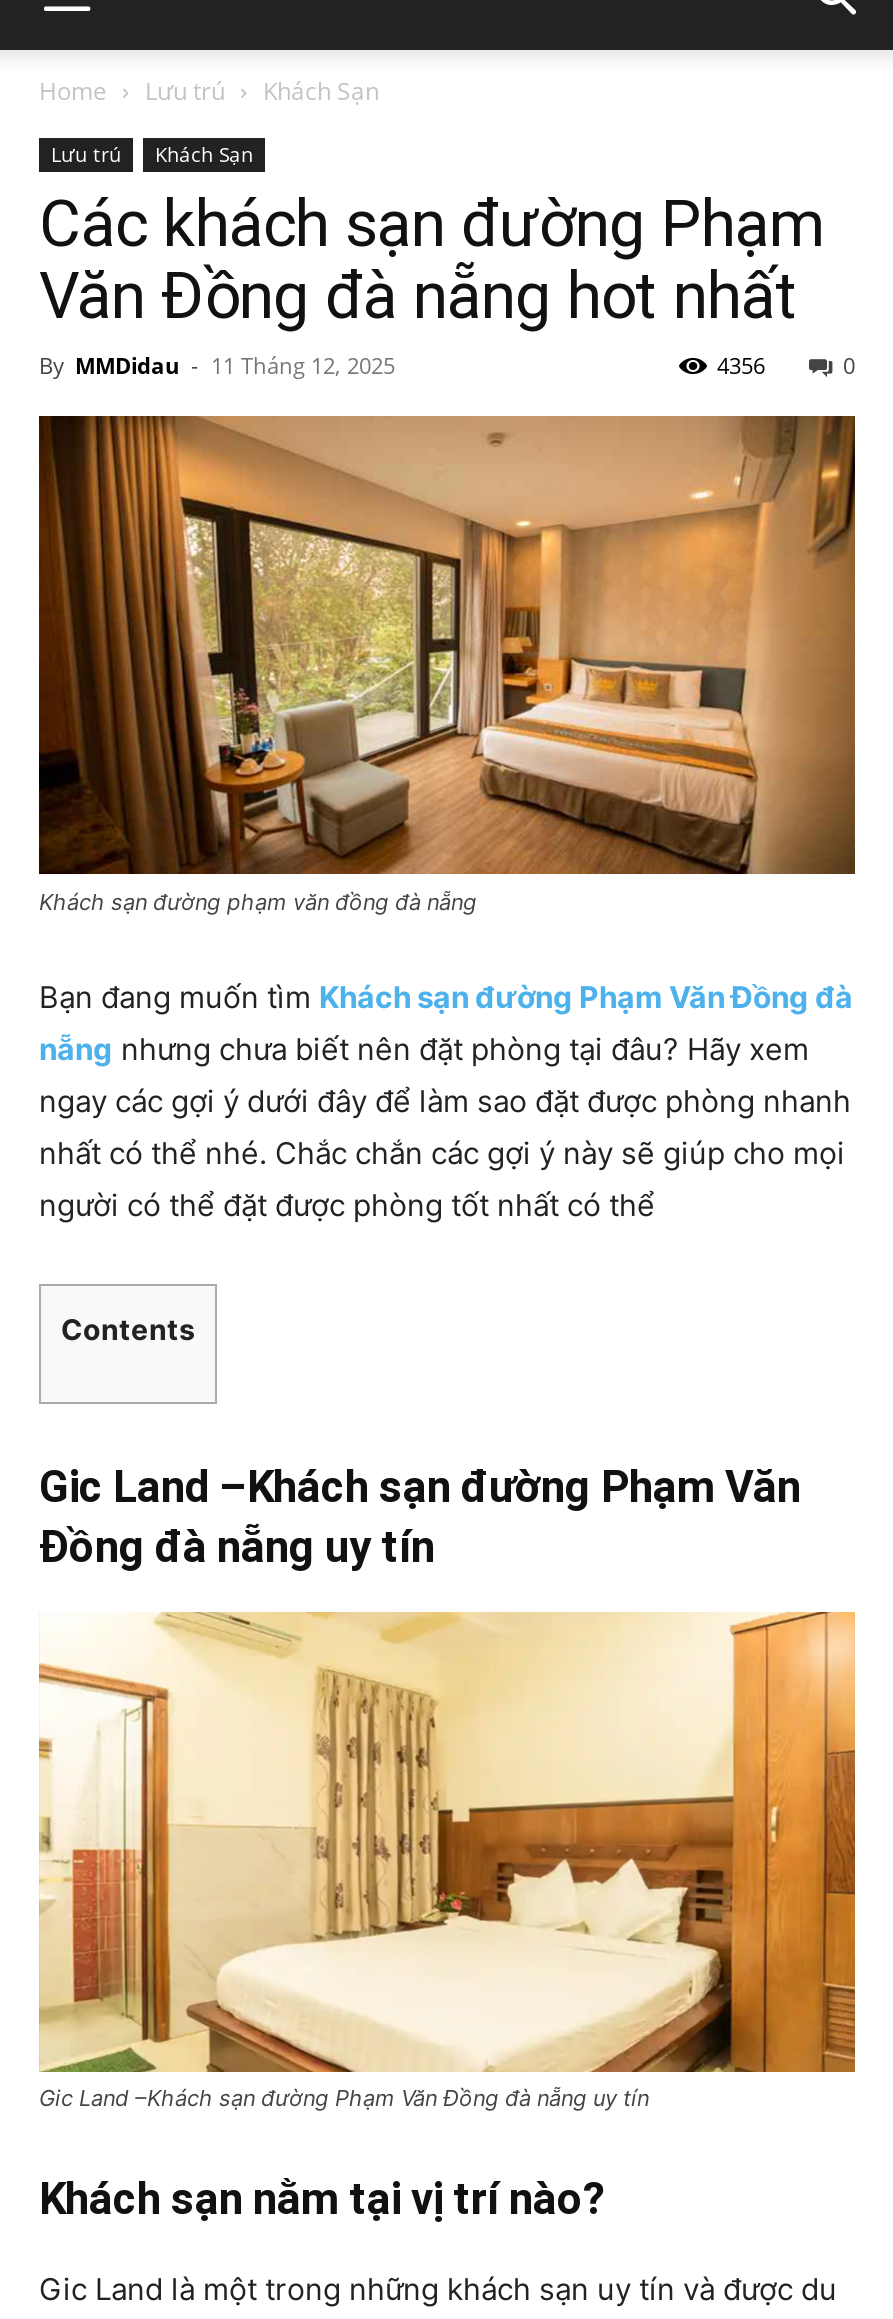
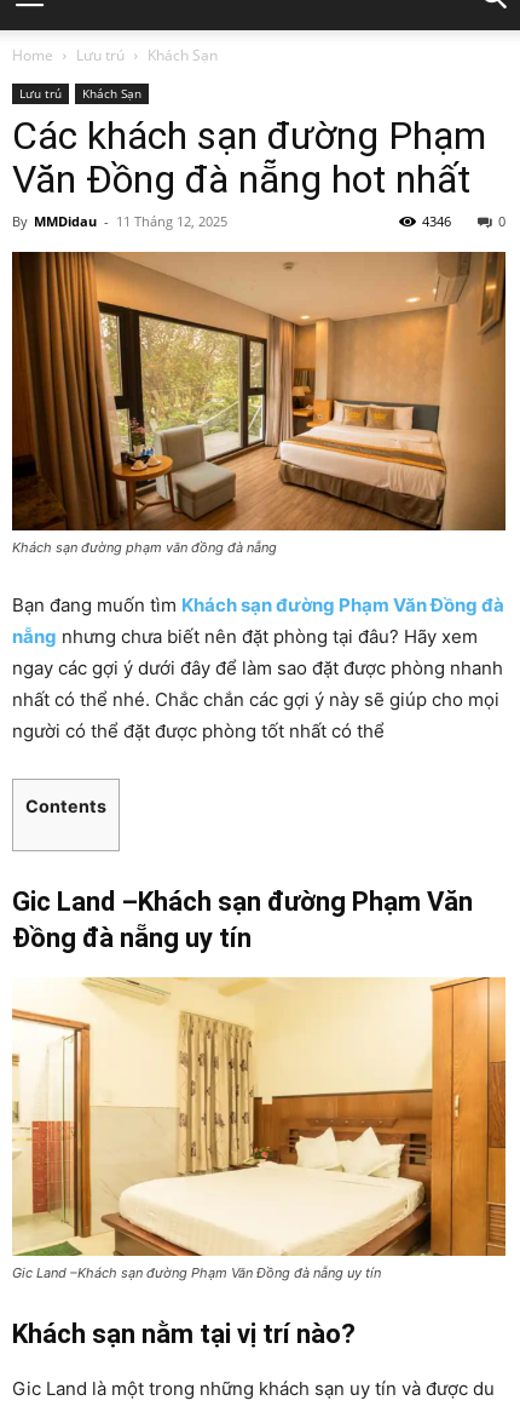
- 4356
+ 4346
